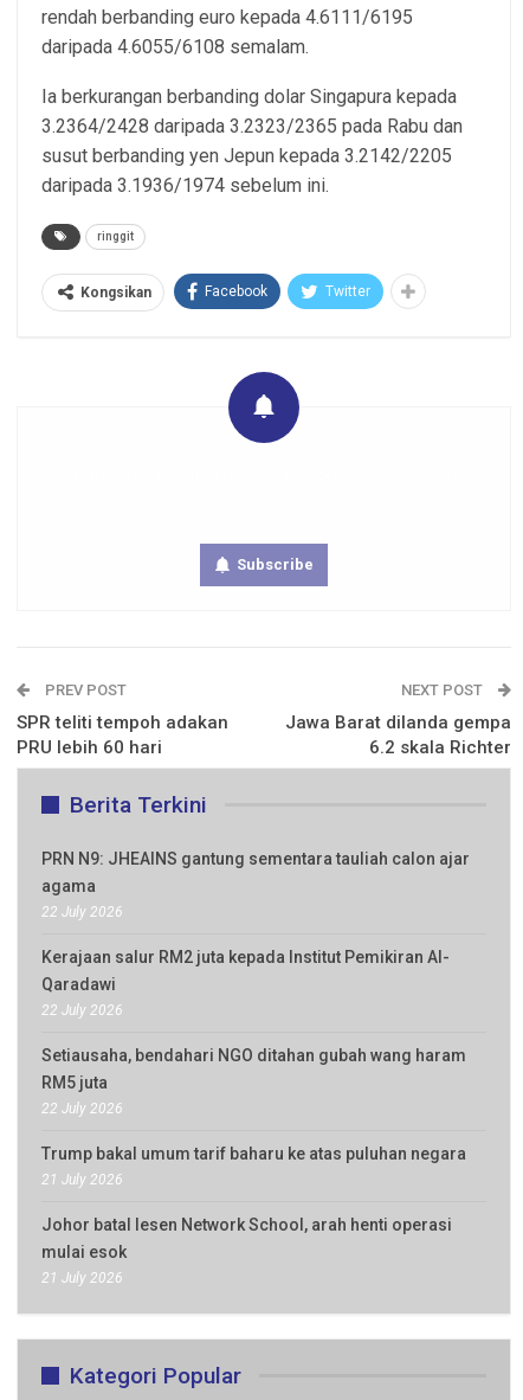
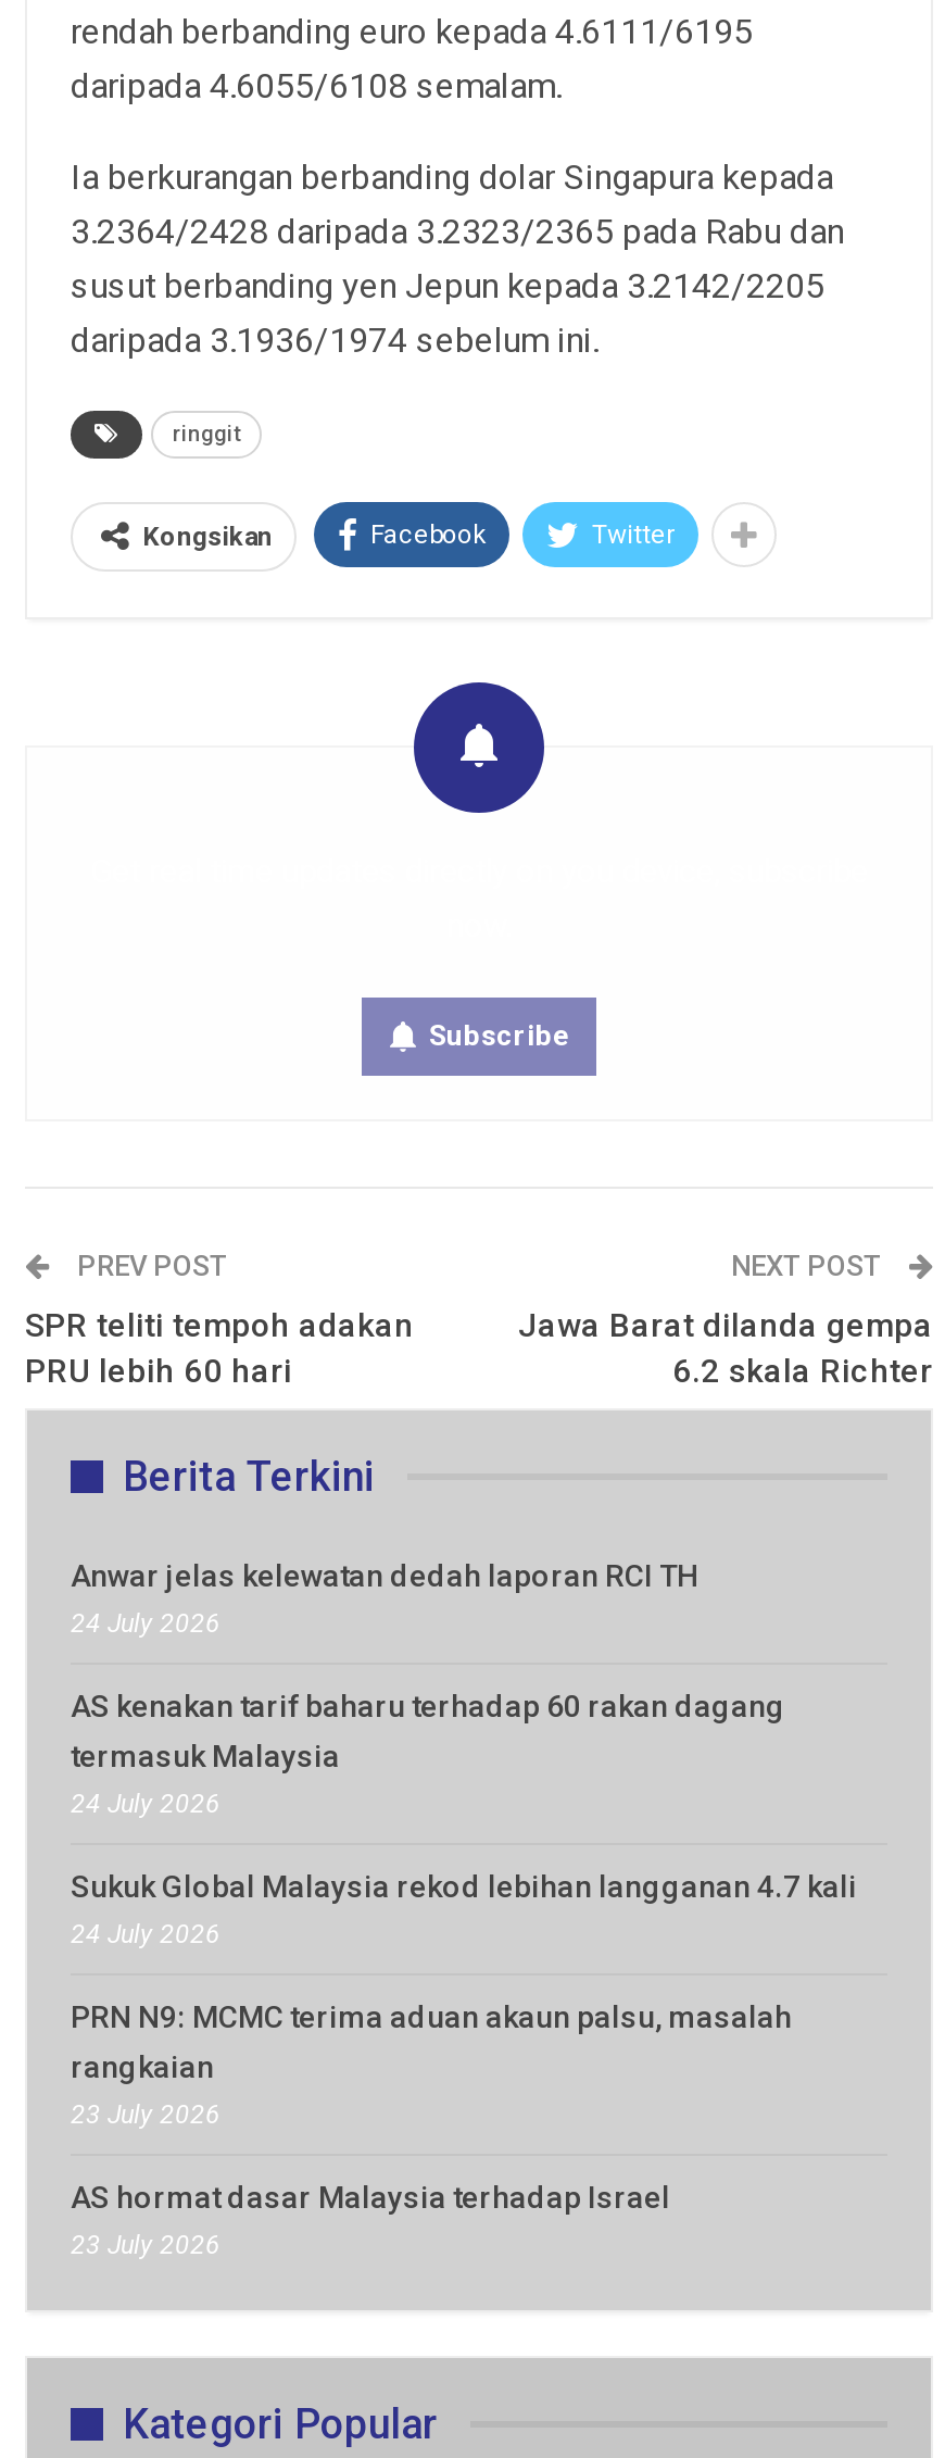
- PRN N9: JHEAINS gantung sementara tauliah calon ajar
- agama
- 22 July 2026
+ Anwar jelas kelewatan dedah laporan RCI TH
+ 24 July 2026

- Kerajaan salur RM2 juta kepada Institut Pemikiran Al-
- Qaradawi
- 22 July 2026
+ AS kenakan tarif baharu terhadap 60 rakan dagang
+ termasuk Malaysia
+ 24 July 2026

- Setiausaha, bendahari NGO ditahan gubah wang haram
- RM5 juta
- 22 July 2026
+ Sukuk Global Malaysia rekod lebihan langganan 4.7 kali
+ 24 July 2026

- Trump bakal umum tarif baharu ke atas puluhan negara
- 21 July 2026
+ PRN N9: MCMC terima aduan akaun palsu, masalah
+ rangkaian
+ 23 July 2026

- Johor batal lesen Network School, arah henti operasi
- mulai esok
- 21 July 2026
+ AS hormat dasar Malaysia terhadap Israel
+ 23 July 2026
